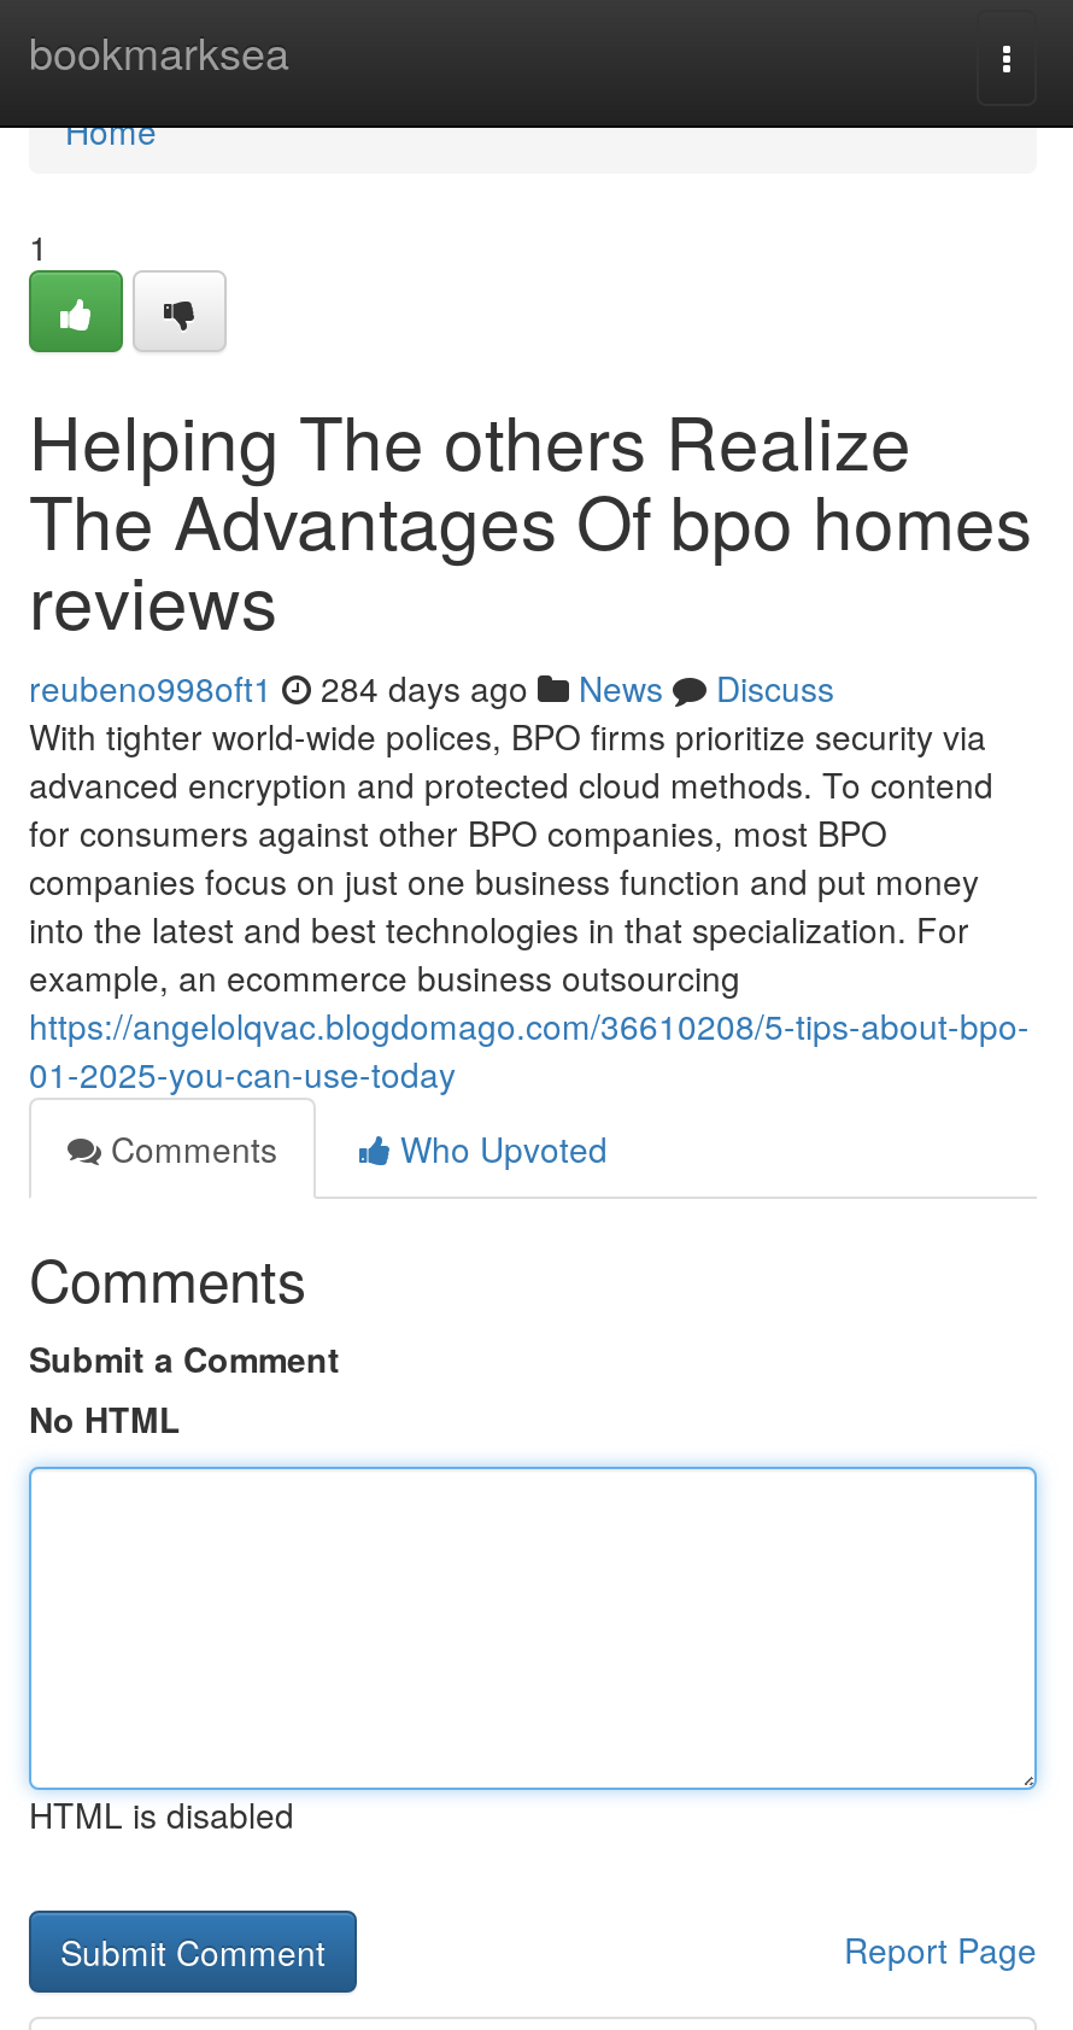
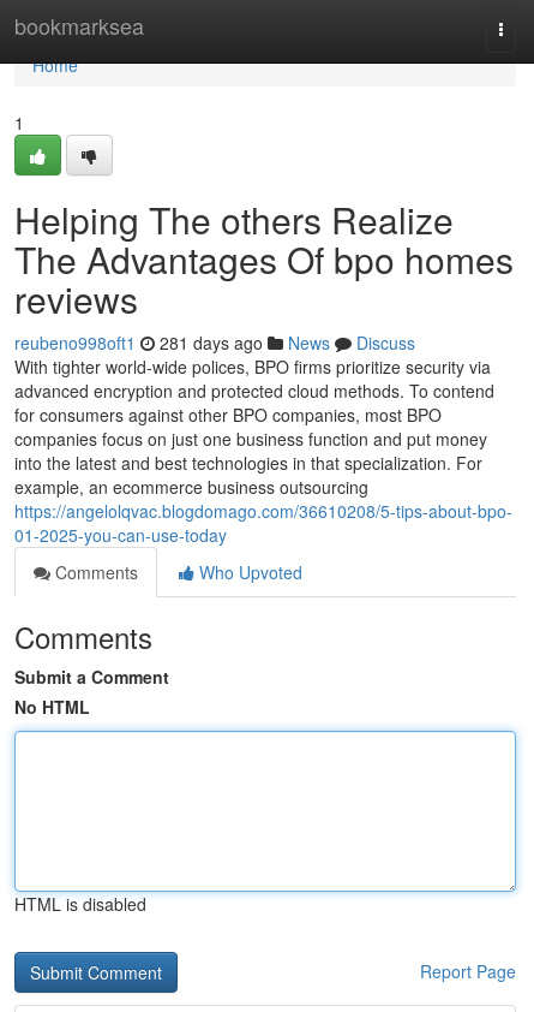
- reubeno998oft1 284 days ago News Discuss
+ reubeno998oft1 281 days ago News Discuss
